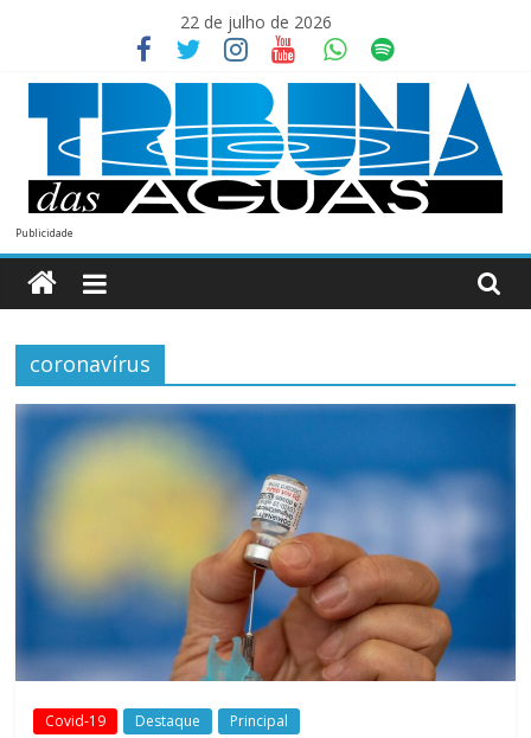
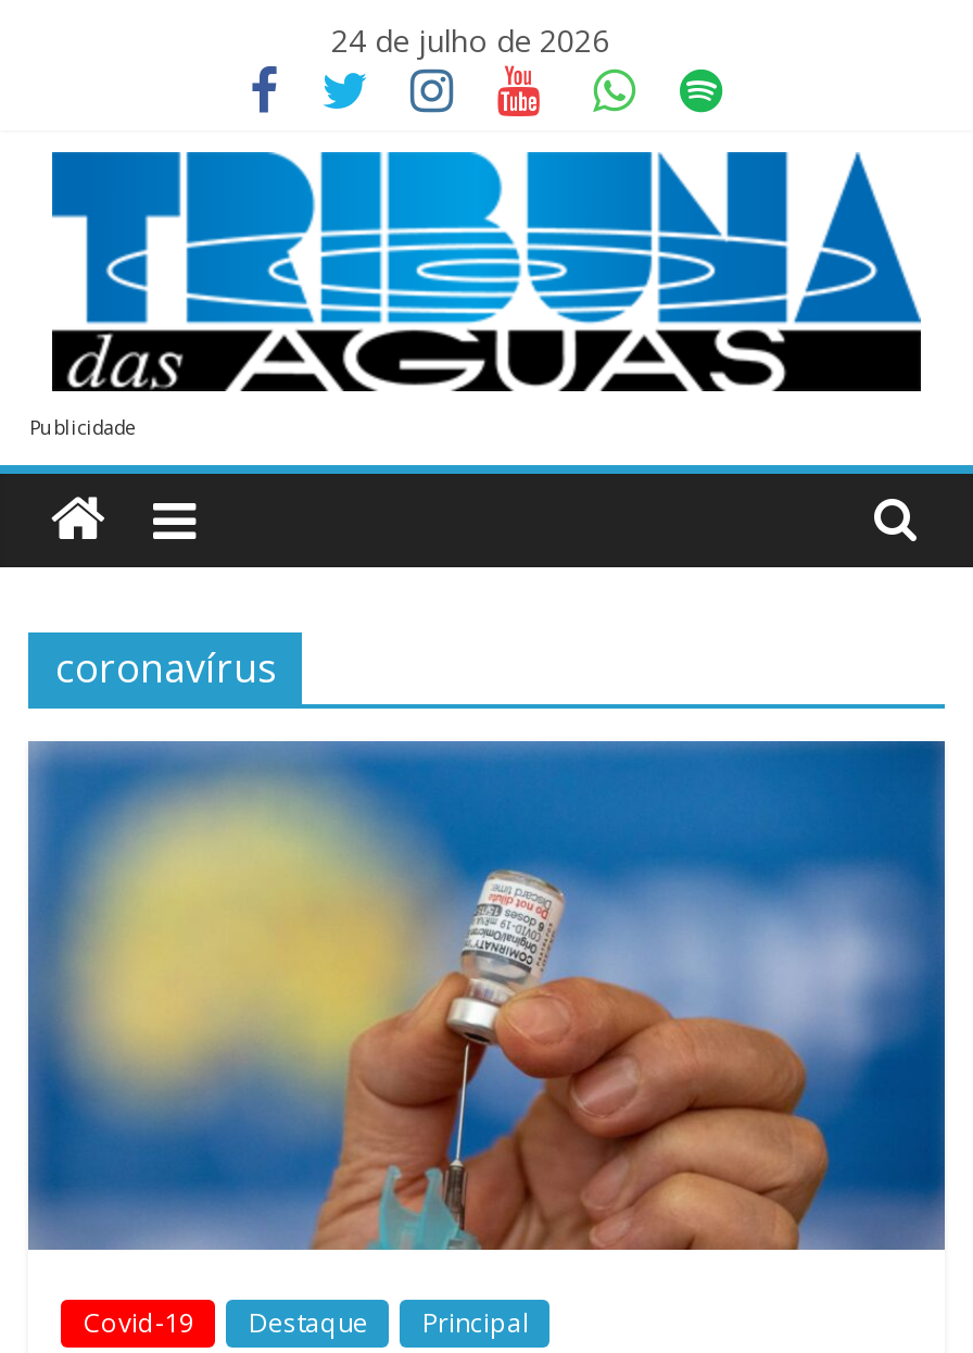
- 22 de julho de 2026
+ 24 de julho de 2026
